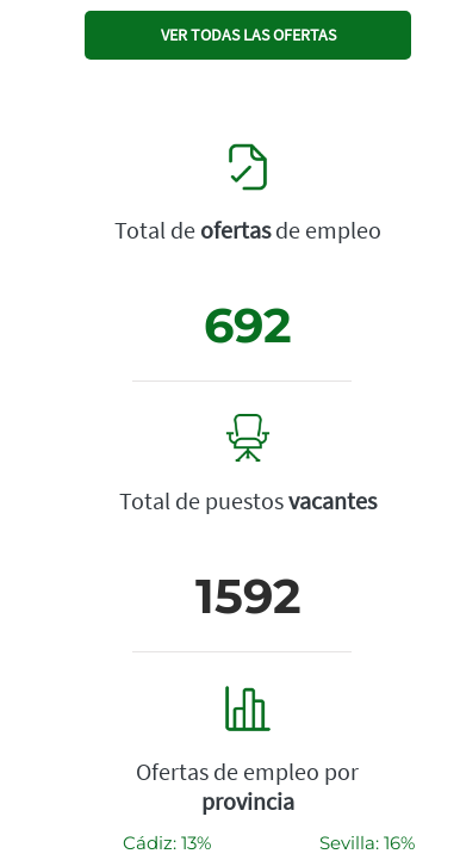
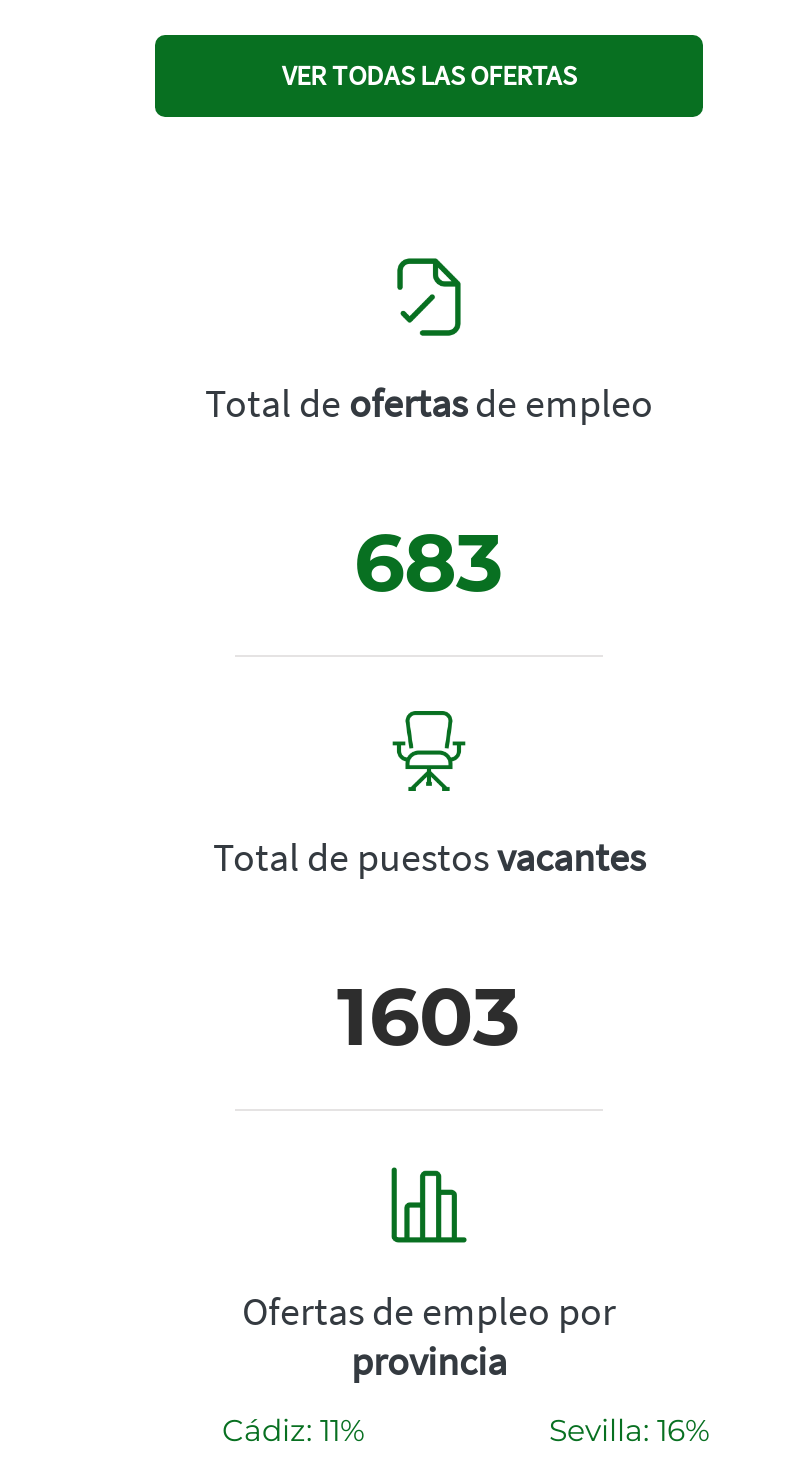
- 692
+ 683

- 1592
+ 1603

- Cádiz: 13%
+ Cádiz: 11%
